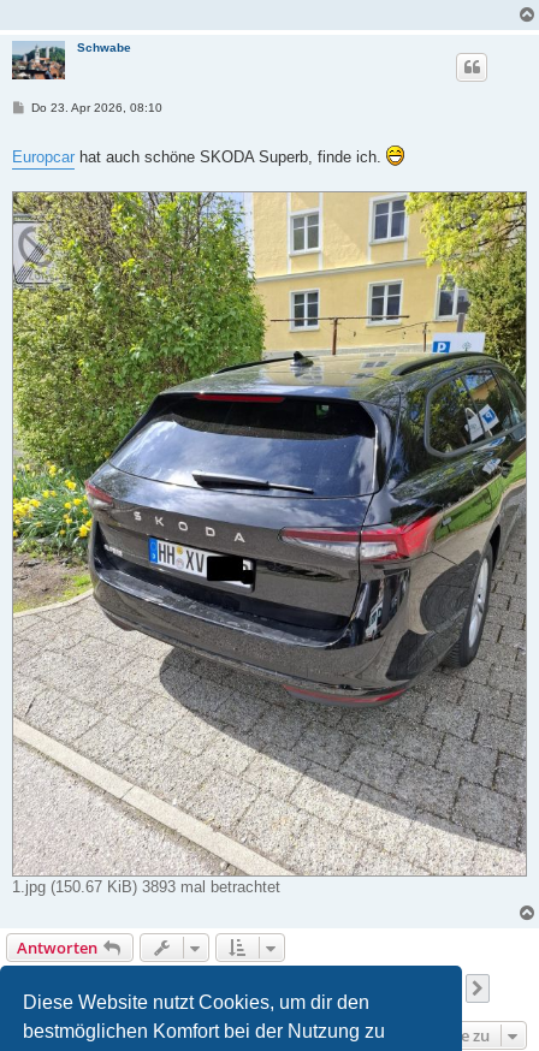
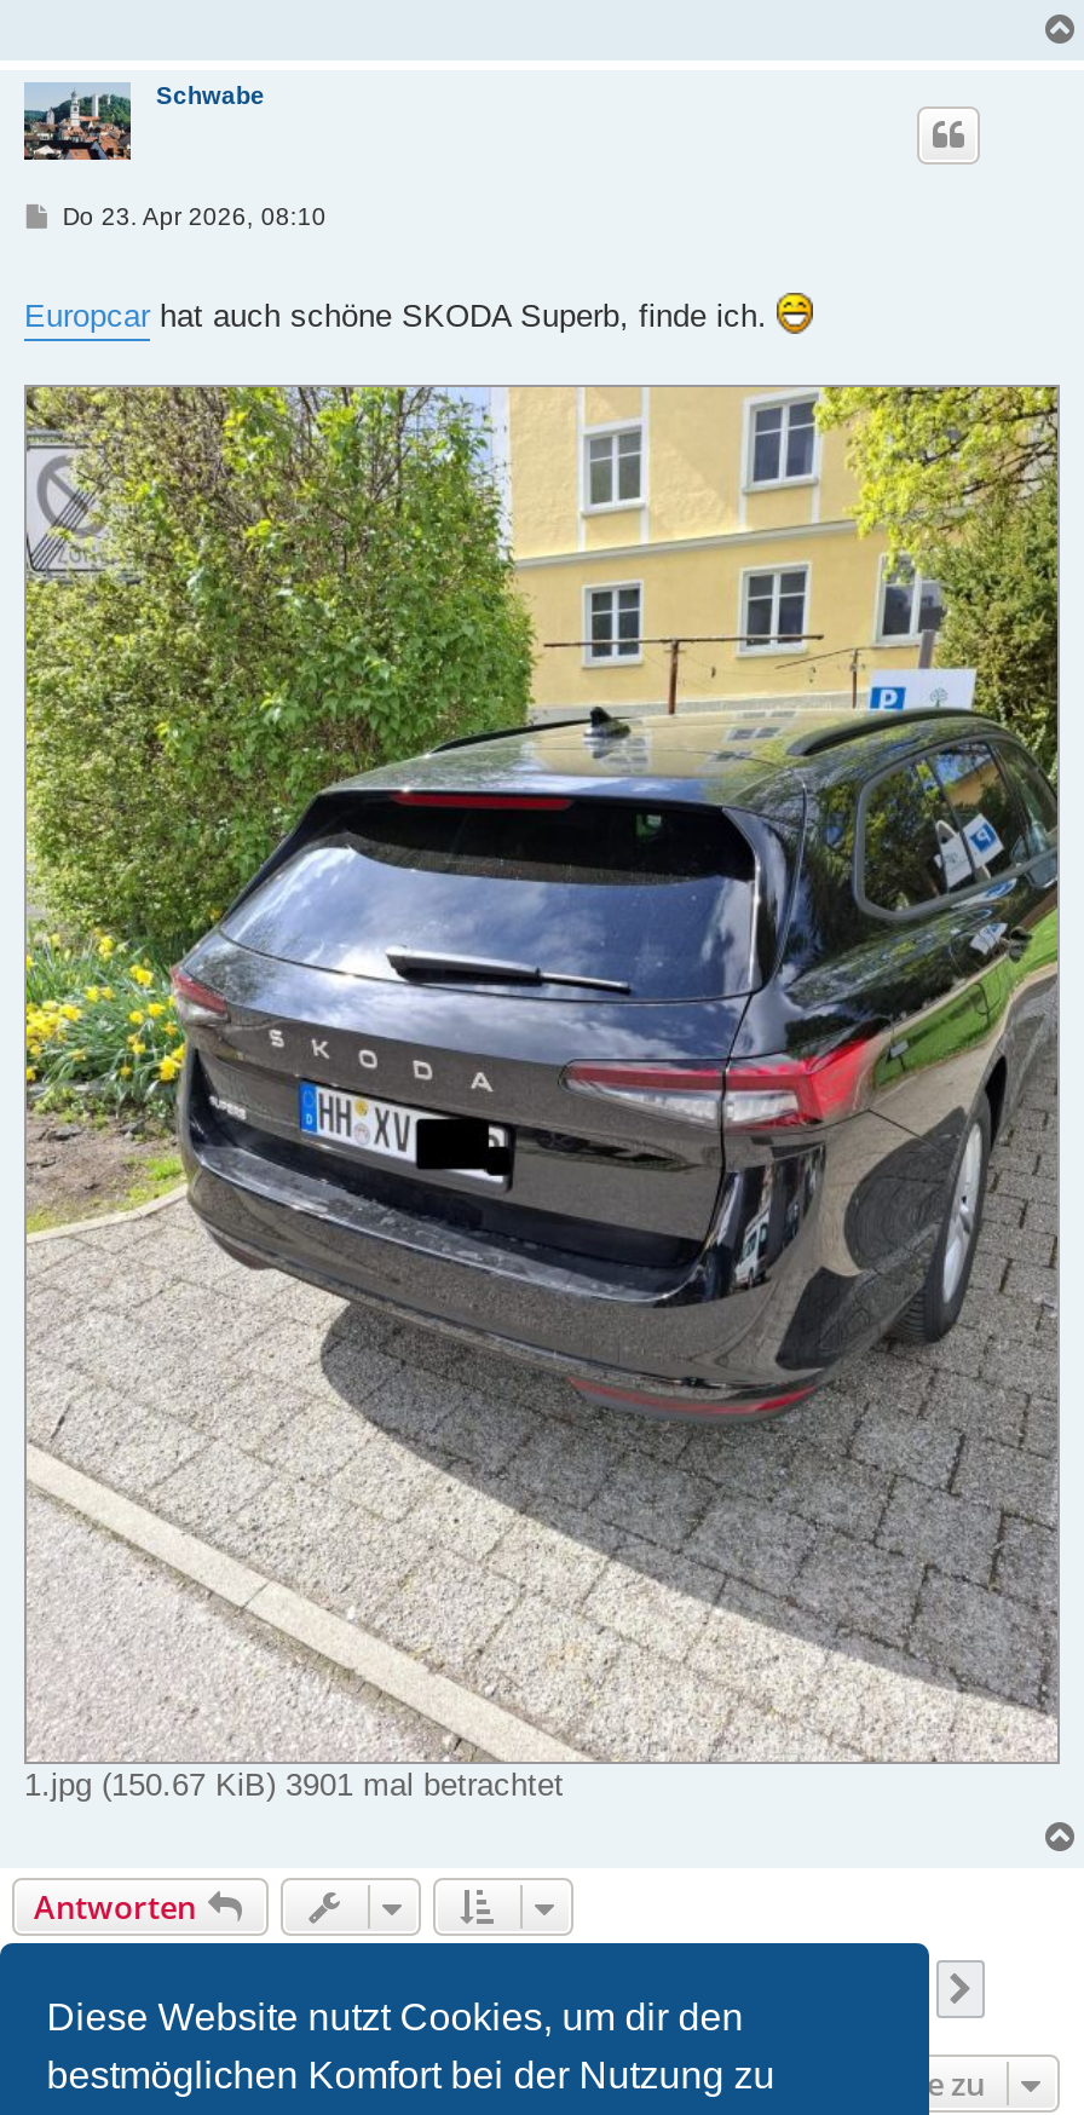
- 1.jpg (150.67 KiB) 3893 mal betrachtet
+ 1.jpg (150.67 KiB) 3901 mal betrachtet
